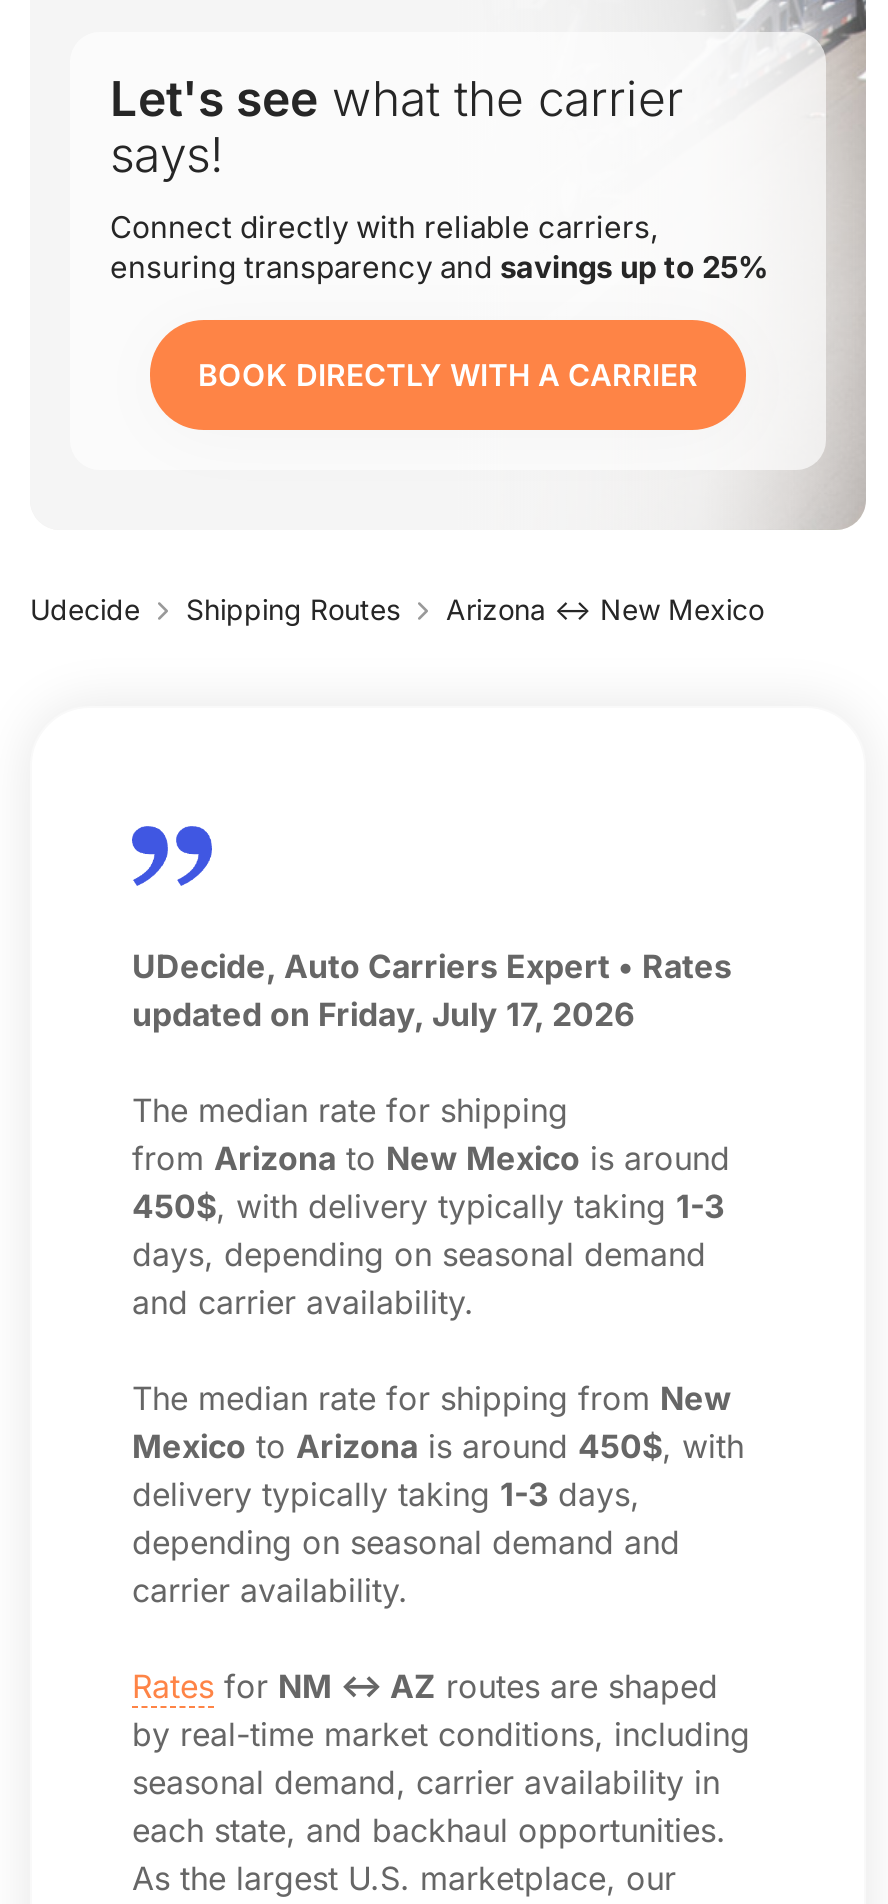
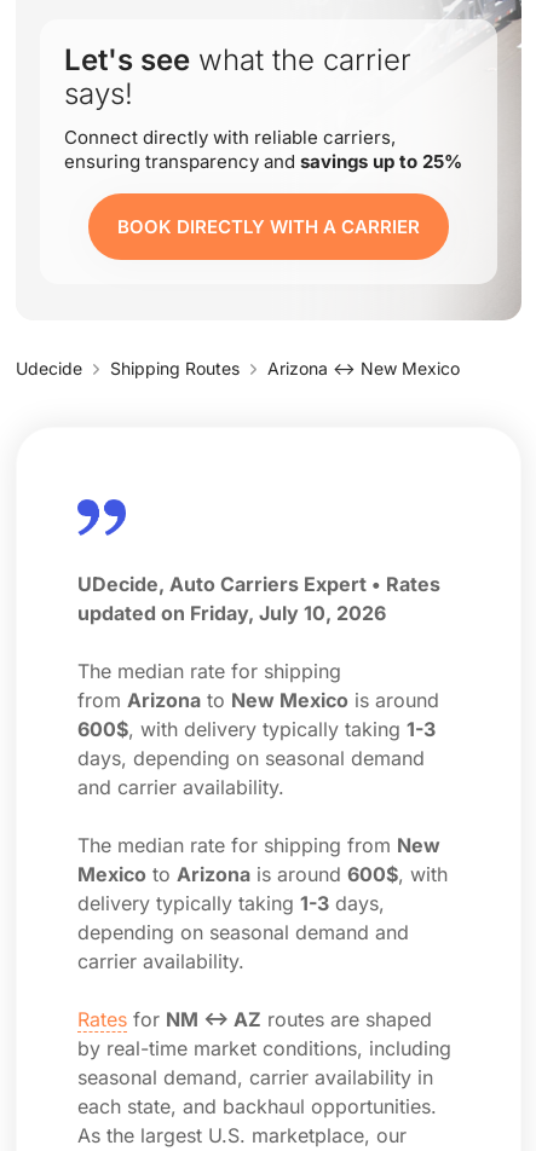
- updated on Friday, July 17, 2026
+ updated on Friday, July 10, 2026

- 450$, with delivery typically taking 1-3
+ 600$, with delivery typically taking 1-3

- Mexico to Arizona is around 450$, with
+ Mexico to Arizona is around 600$, with
